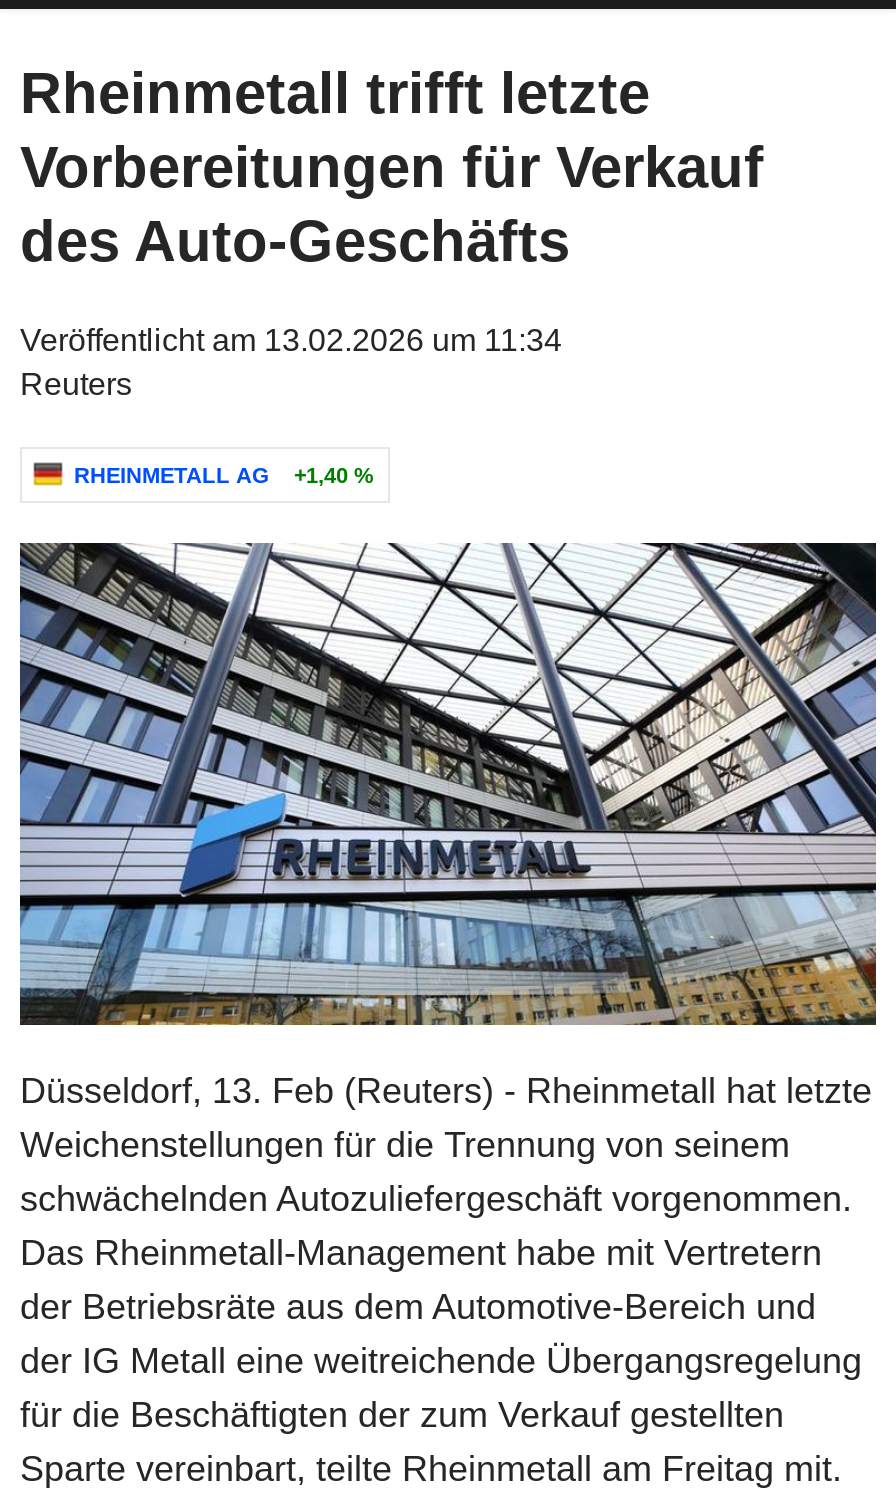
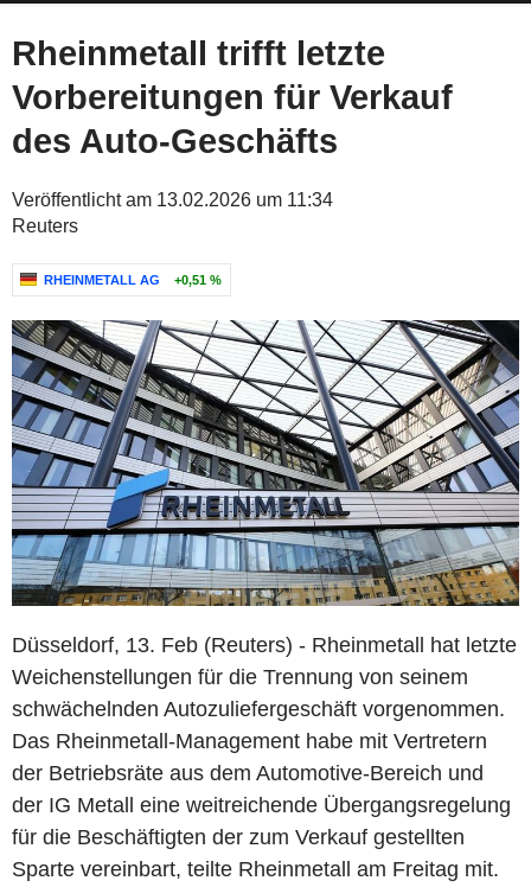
- RHEINMETALL AG +1,40 %
+ RHEINMETALL AG +0,51 %
